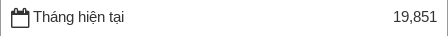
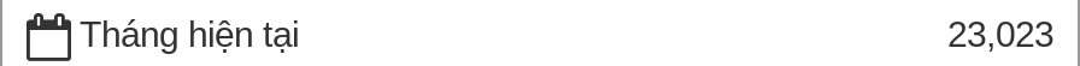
- 19,851
+ 23,023
